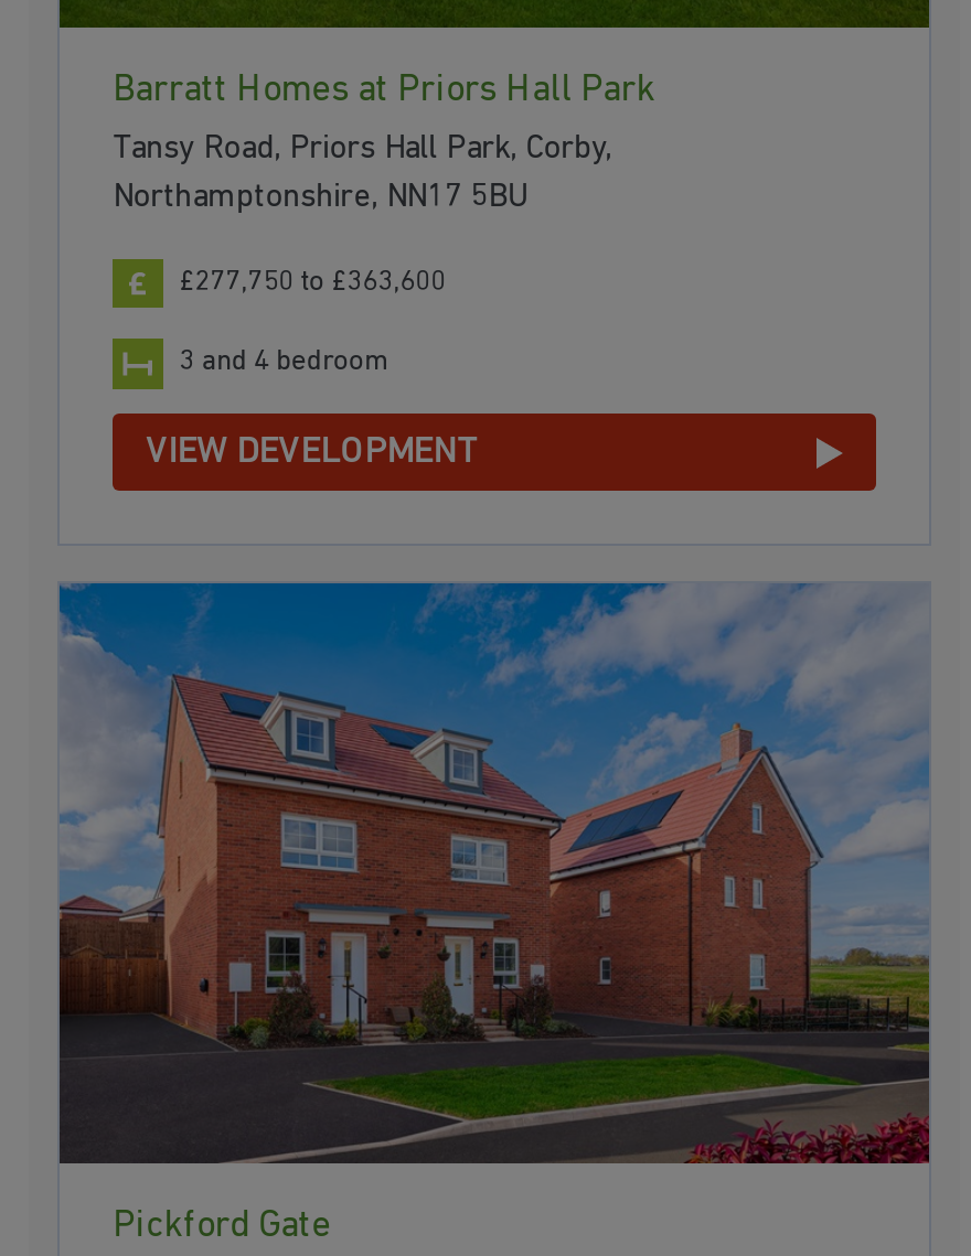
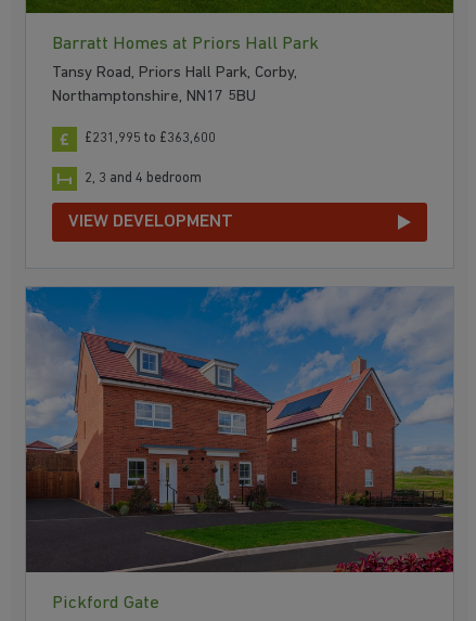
- £277,750 to £363,600
+ £231,995 to £363,600

- 3 and 4 bedroom
+ 2, 3 and 4 bedroom
